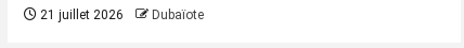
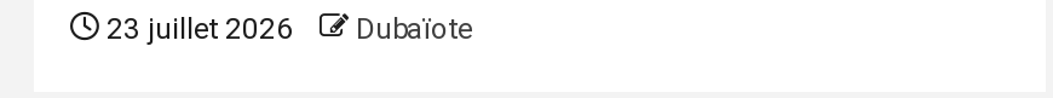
- 21 juillet 2026 Dubaïote
+ 23 juillet 2026 Dubaïote
